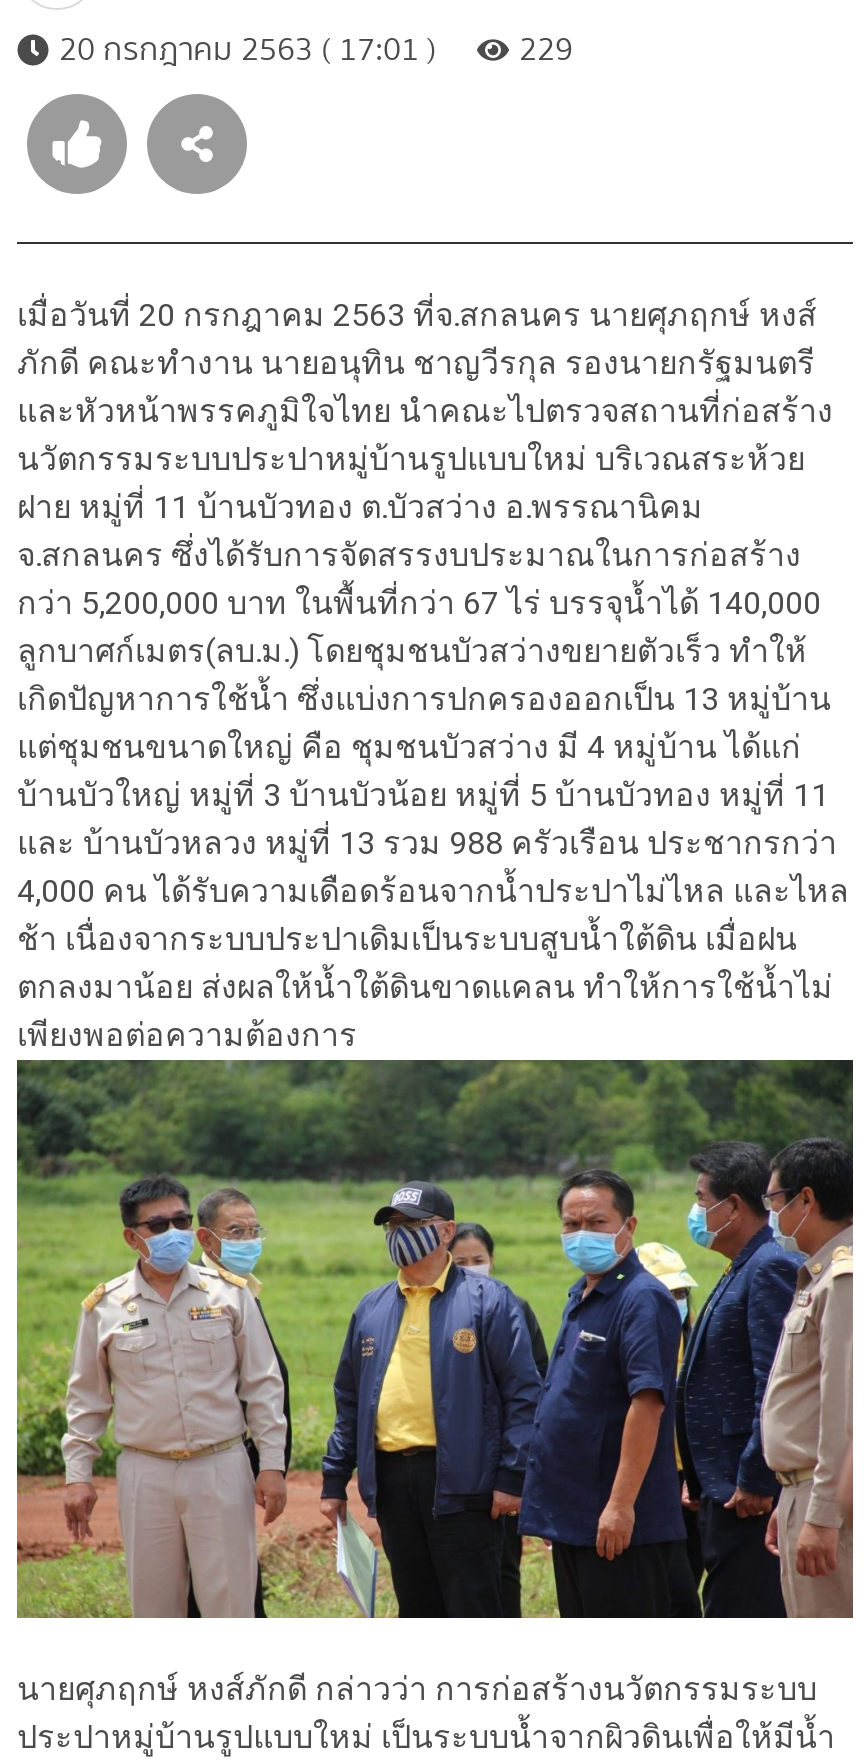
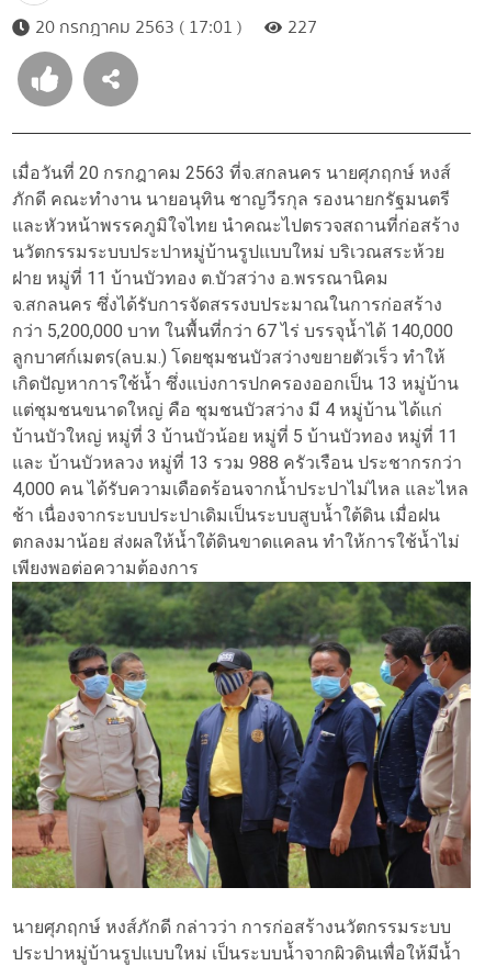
- 20 กรกฎาคม 2563 ( 17:01 ) 229
+ 20 กรกฎาคม 2563 ( 17:01 ) 227
